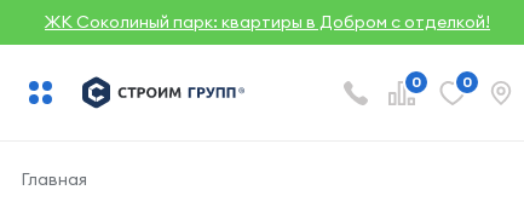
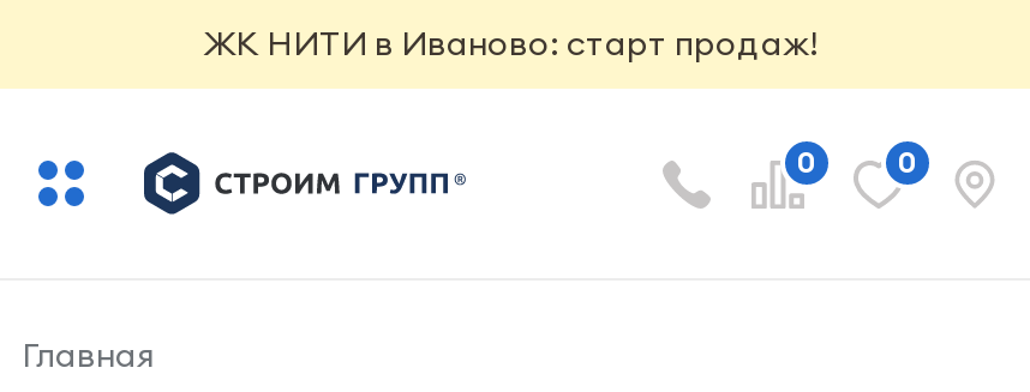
- ЖК Соколиный парк: квартиры в Добром с отделкой!
+ ЖК НИТИ в Иваново: старт продаж!
